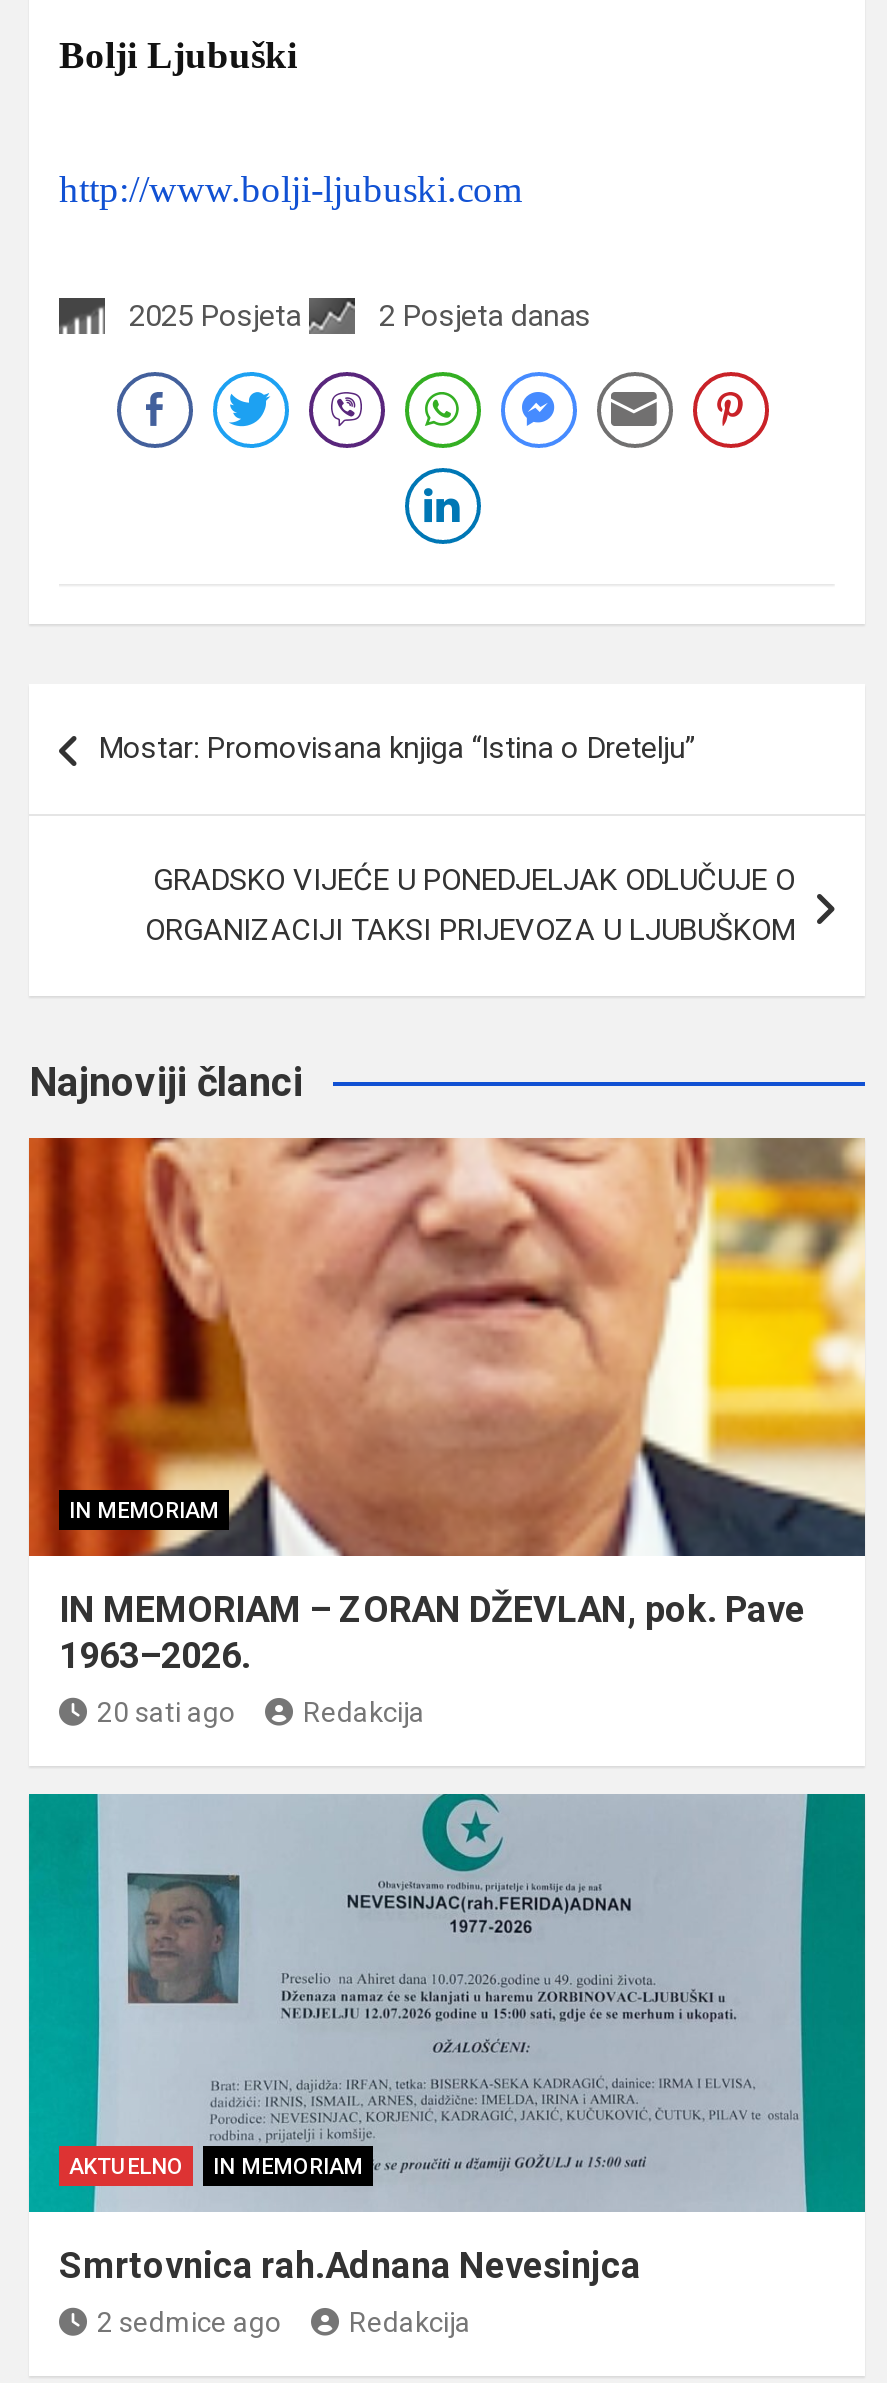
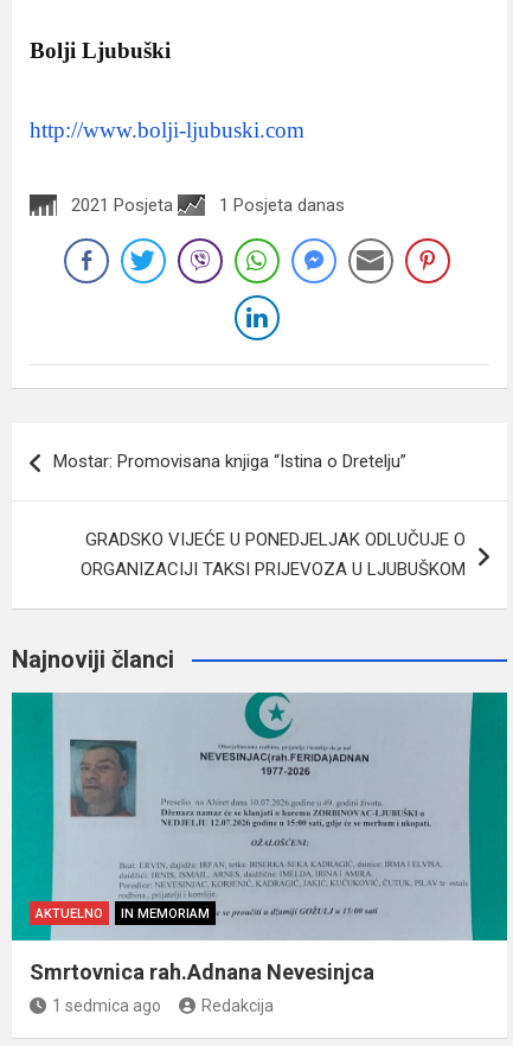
- 2025 Posjeta
+ 2021 Posjeta

- 2 Posjeta danas
+ 1 Posjeta danas

- [image]
- IN MEMORIAM
- IN MEMORIAM – ZORAN DŽEVLAN, pok. Pave
- 1963–2026.
- 20 sati ago
- Redakcija

- 2 sedmice ago
+ 1 sedmica ago
